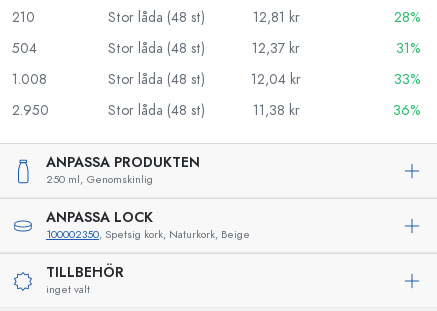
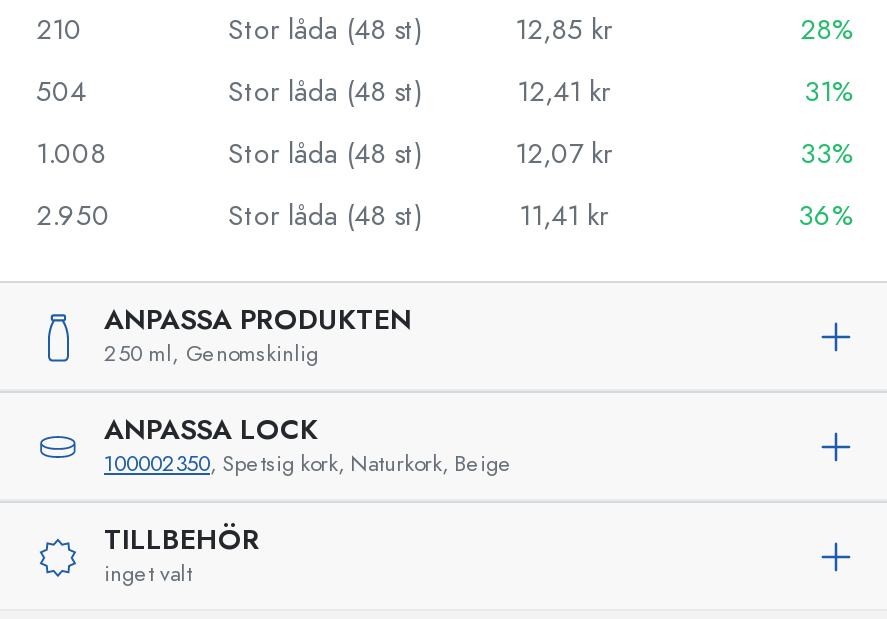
- 12,81 kr
+ 12,85 kr

- 12,37 kr
+ 12,41 kr

- 12,04 kr
+ 12,07 kr

- 11,38 kr
+ 11,41 kr
